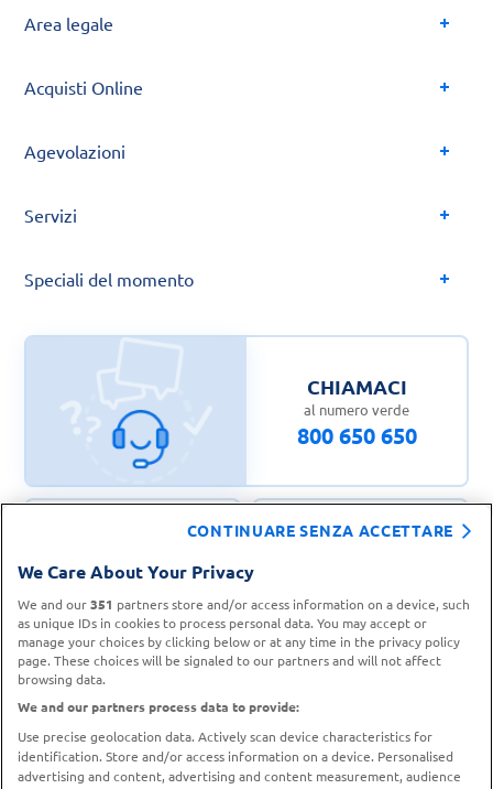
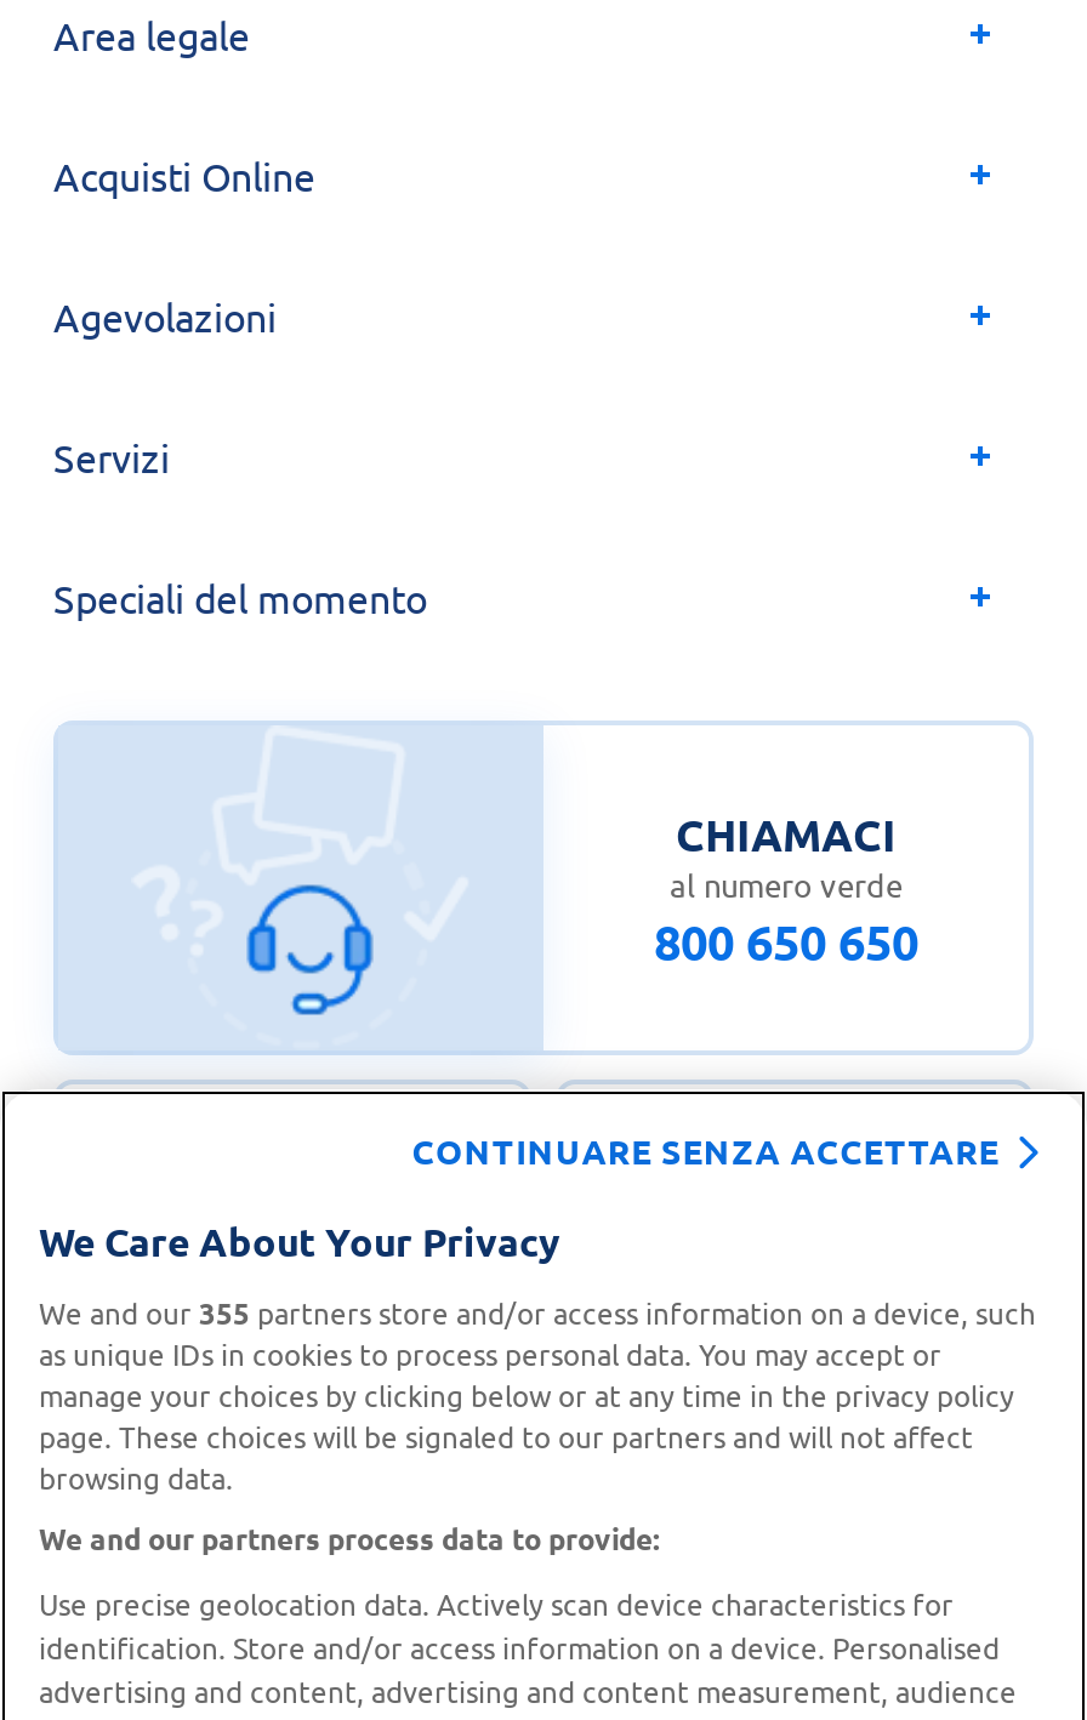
- We and our 351 partners store and/or access information on a device, such
+ We and our 355 partners store and/or access information on a device, such
